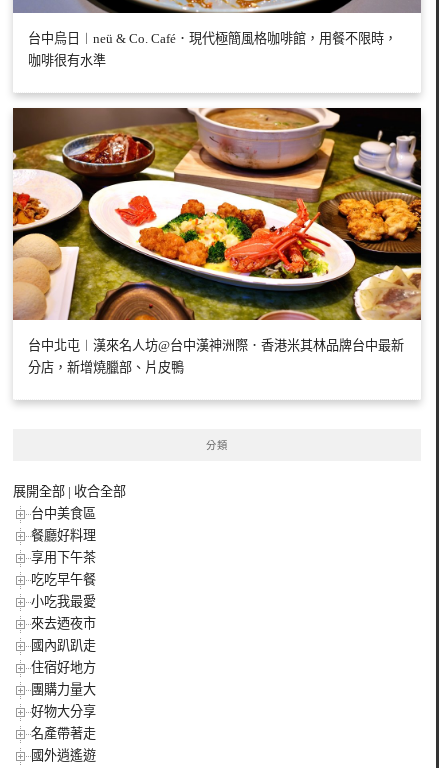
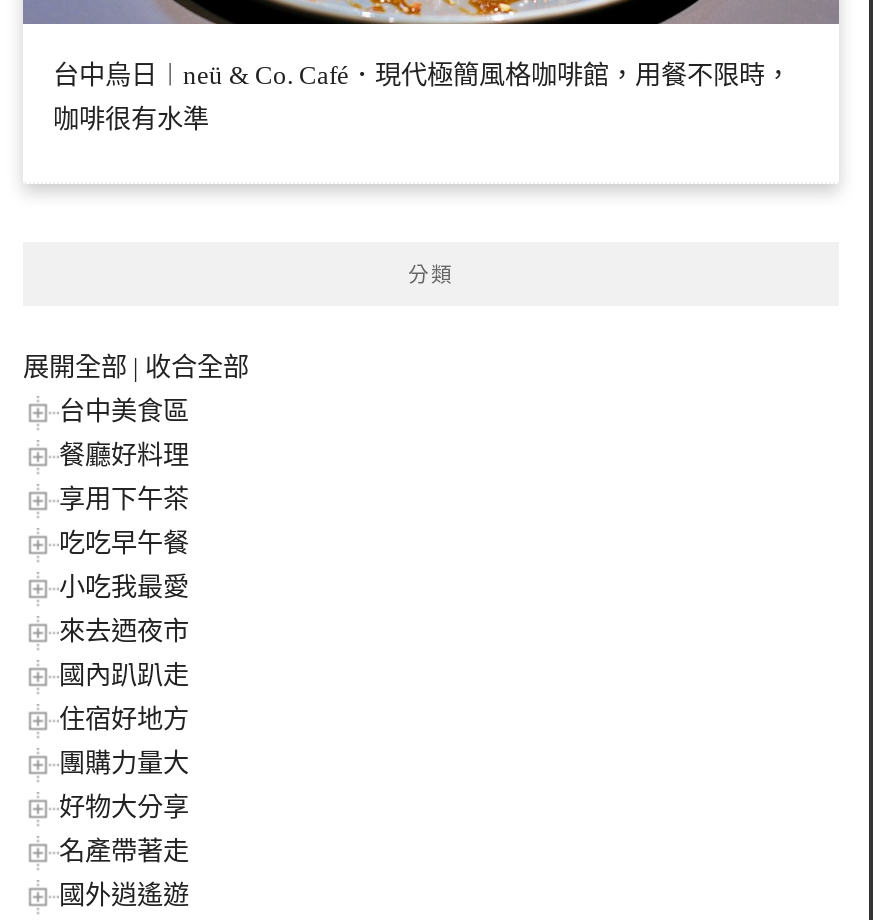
- [image]
- 台中北屯︱漢來名人坊@台中漢神洲際．香港米其林品牌台中最新
- 分店，新增燒臘部、片皮鴨
